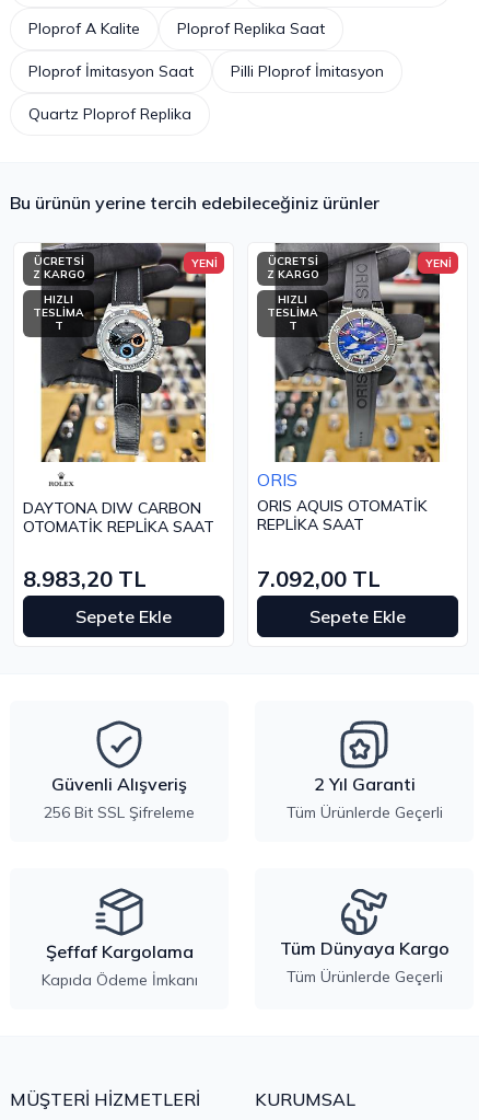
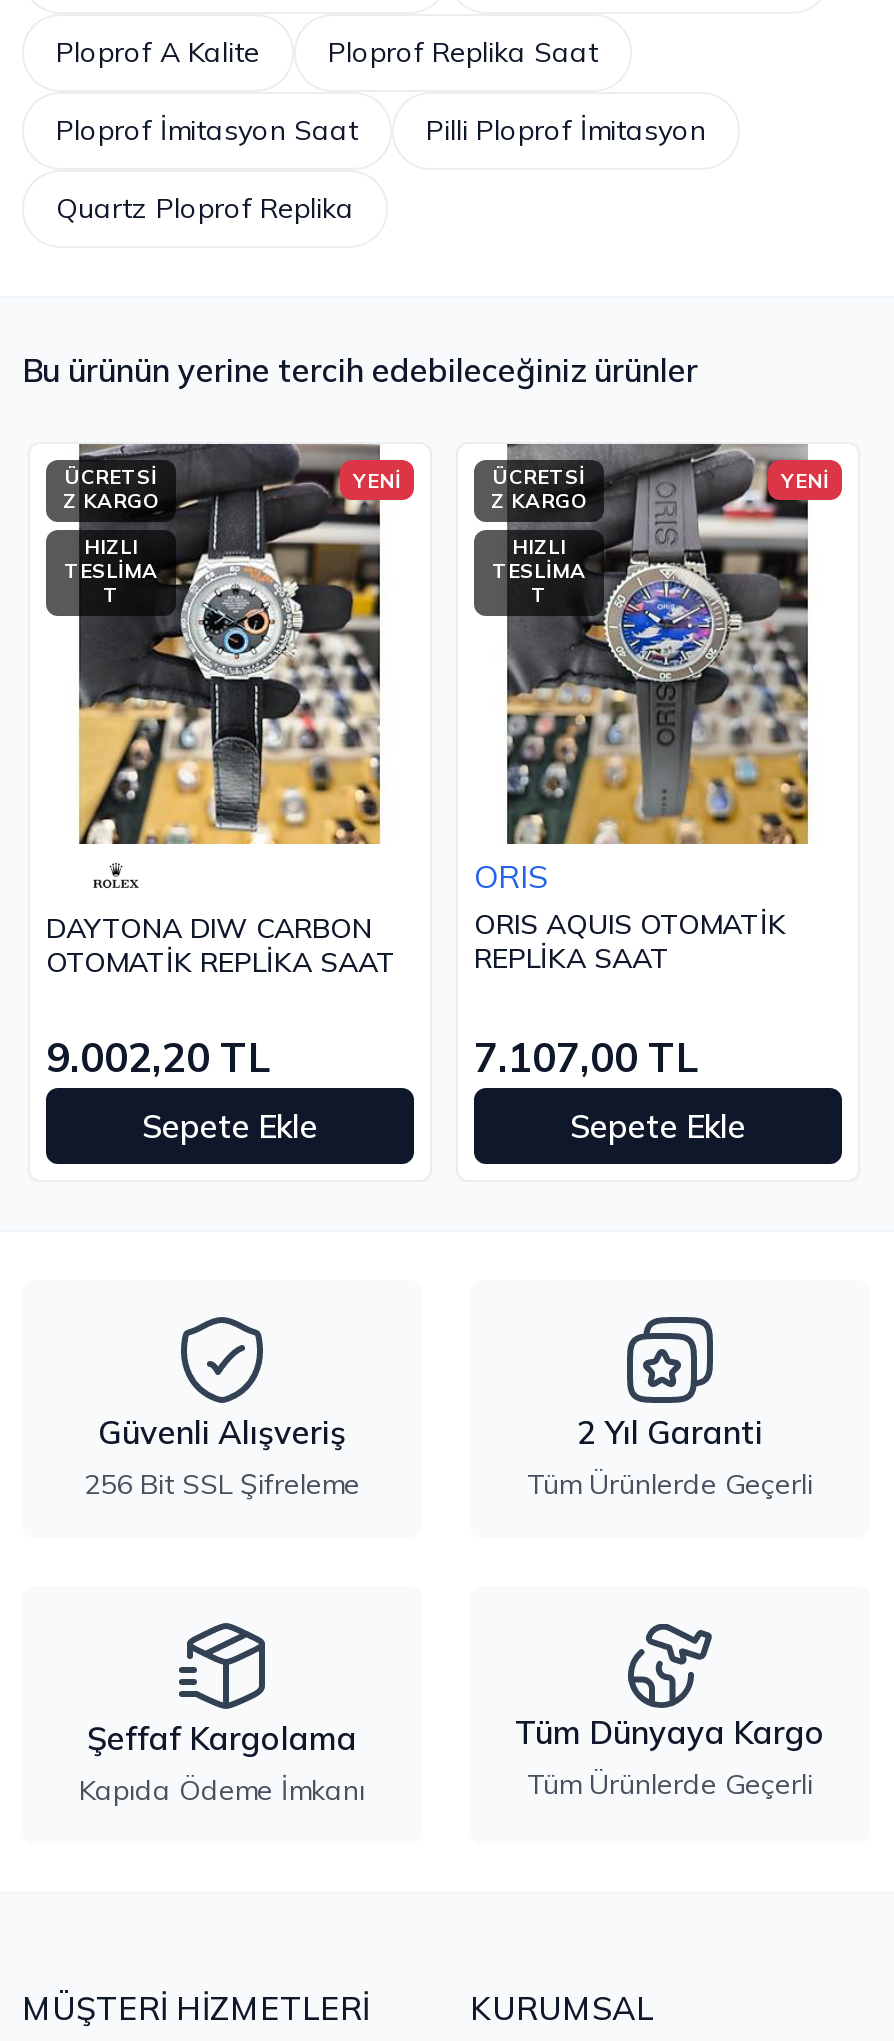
- 8.983,20 TL
+ 9.002,20 TL

- 7.092,00 TL
+ 7.107,00 TL
